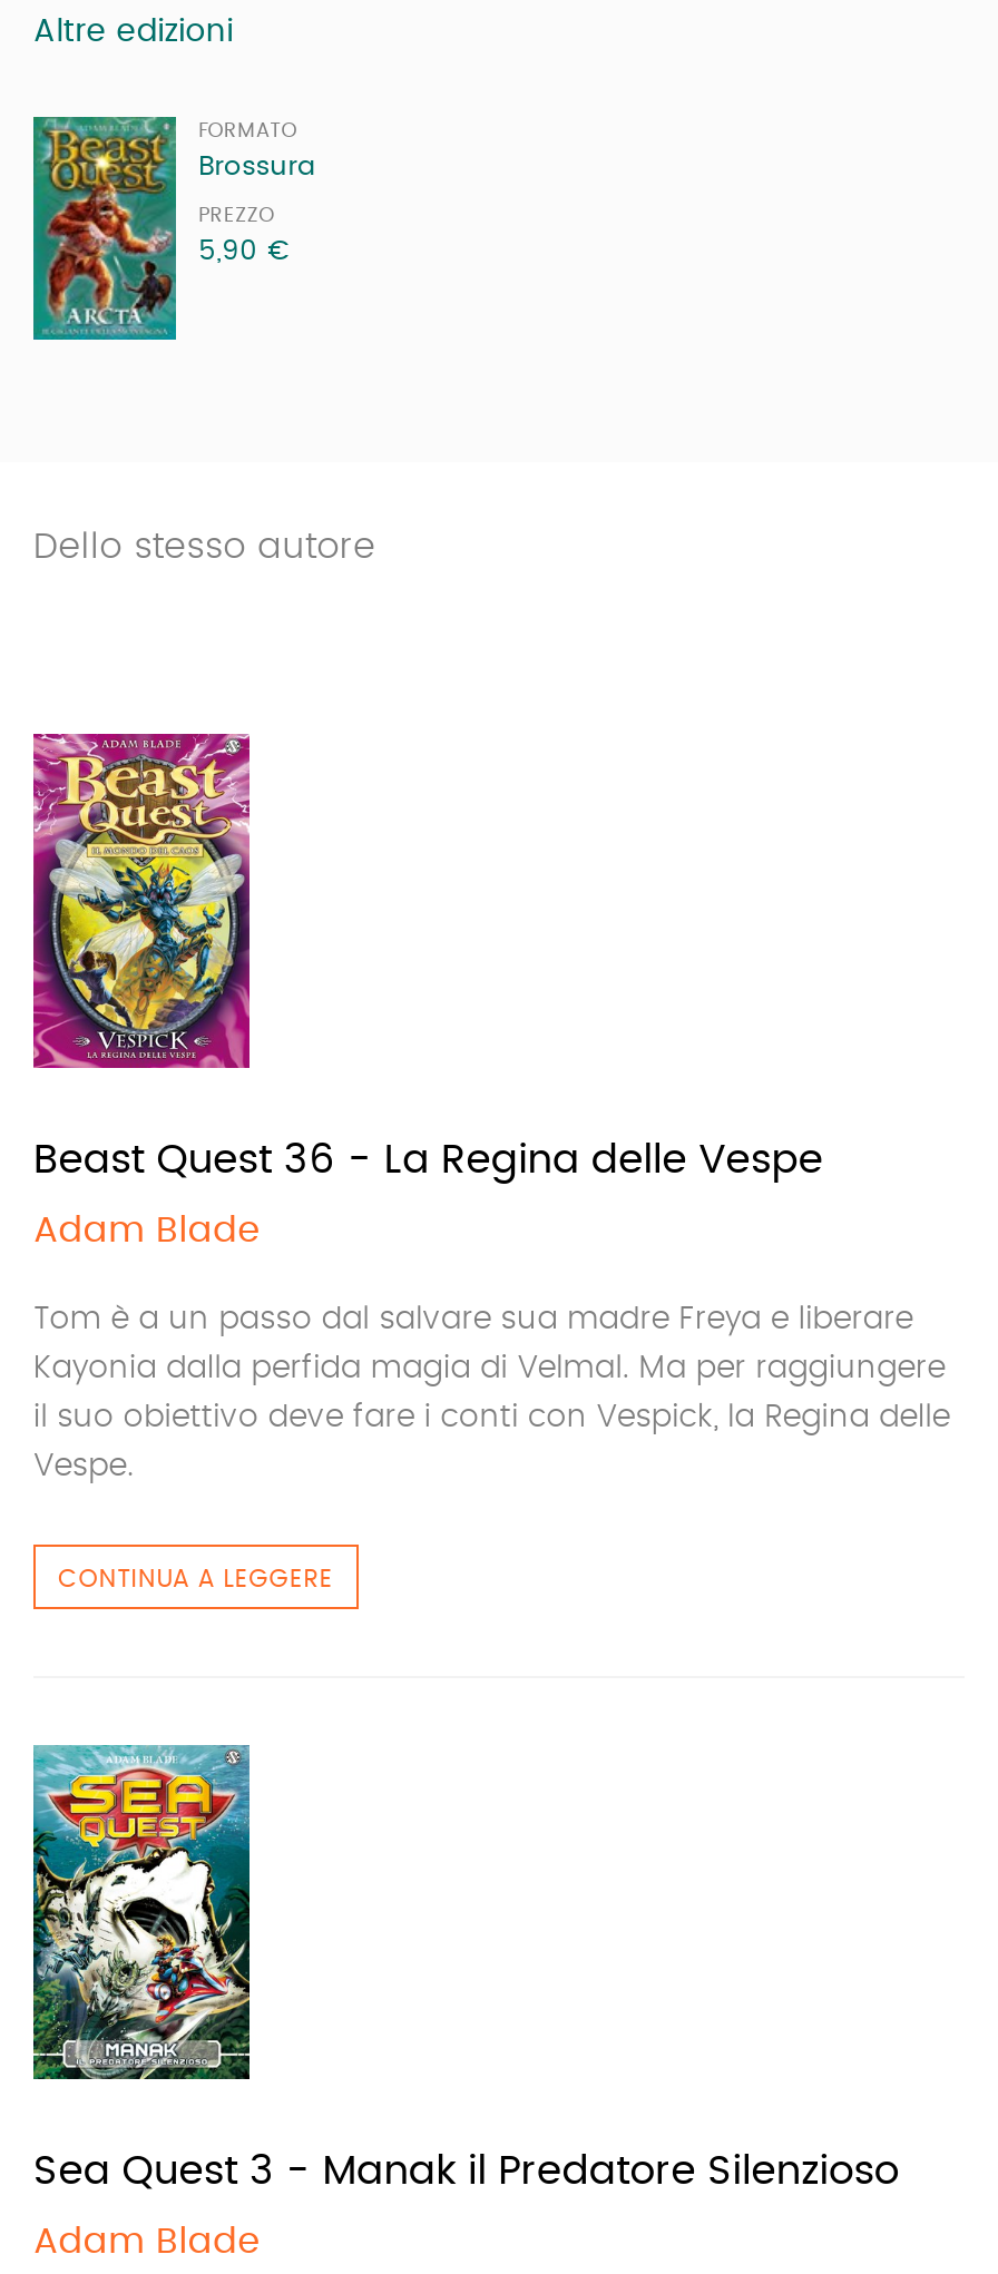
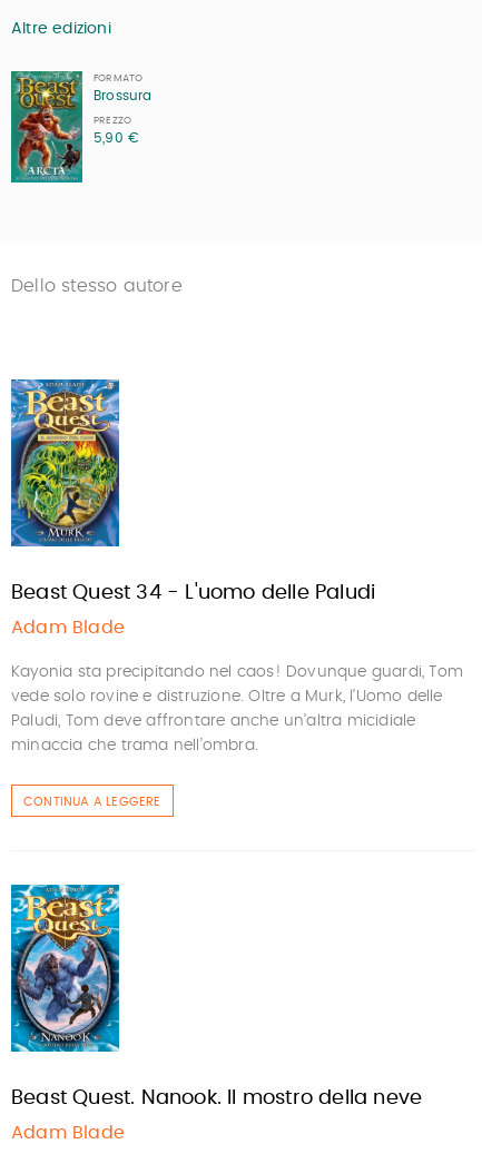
- [image]
- Beast Quest 36 - La Regina delle Vespe
+ [image]
+ Beast Quest 34 - L'uomo delle Paludi

- Tom è a un passo dal salvare sua madre Freya e liberare
+ Kayonia sta precipitando nel caos! Dovunque guardi, Tom

- Kayonia dalla perfida magia di Velmal. Ma per raggiungere
+ vede solo rovine e distruzione. Oltre a Murk, l’Uomo delle

- il suo obiettivo deve fare i conti con Vespick, la Regina delle
+ Paludi, Tom deve affrontare anche un’altra micidiale

- Vespe.
+ minaccia che trama nell’ombra.

- [image]
- Sea Quest 3 - Manak il Predatore Silenzioso
+ [image]
+ Beast Quest. Nanook. Il mostro della neve
